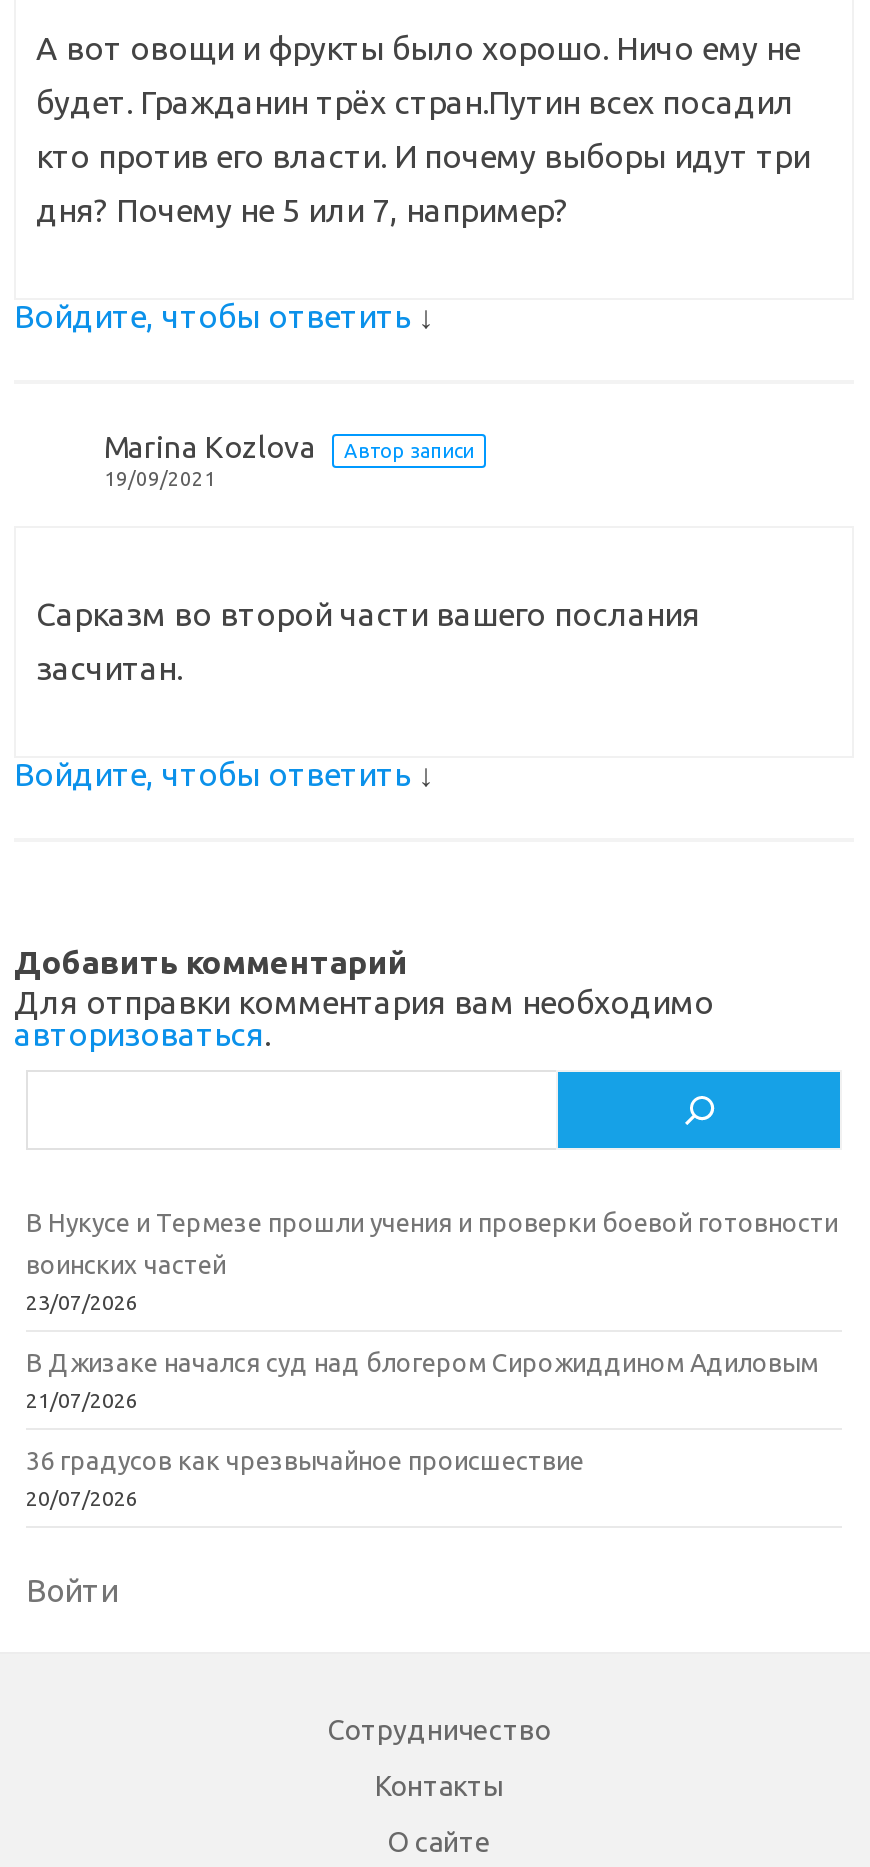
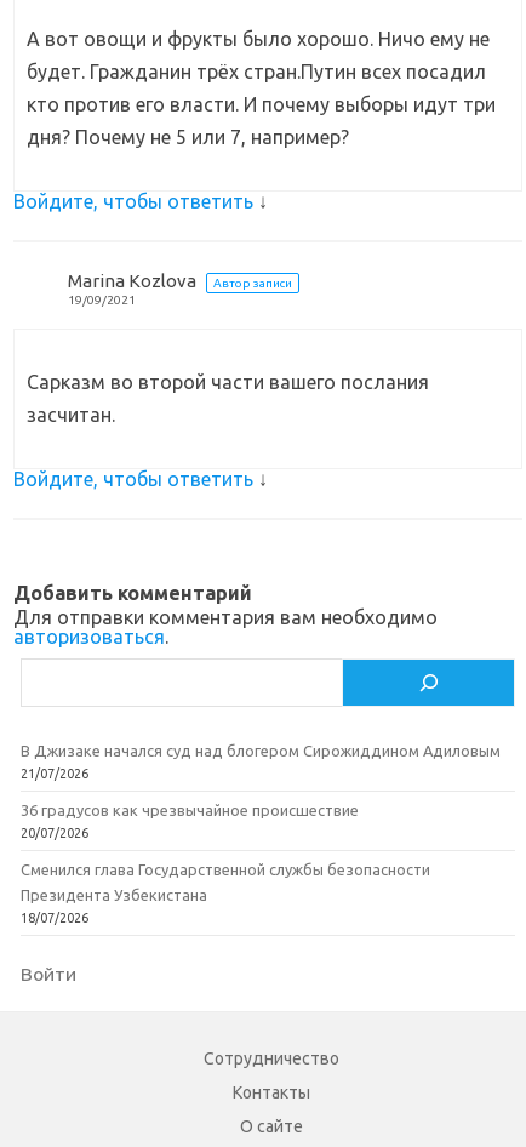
- В Нукусе и Термезе прошли учения и проверки боевой готовности
- воинских частей
- 23/07/2026

moved up: В Джизаке начался суд над блогером Сирожиддином Адиловым | 21/07/2026 | 36 градусов как чрезвычайное происшествие | 20/07/2026

+ Сменился глава Государственной службы безопасности
+ Президента Узбекистана
+ 18/07/2026
